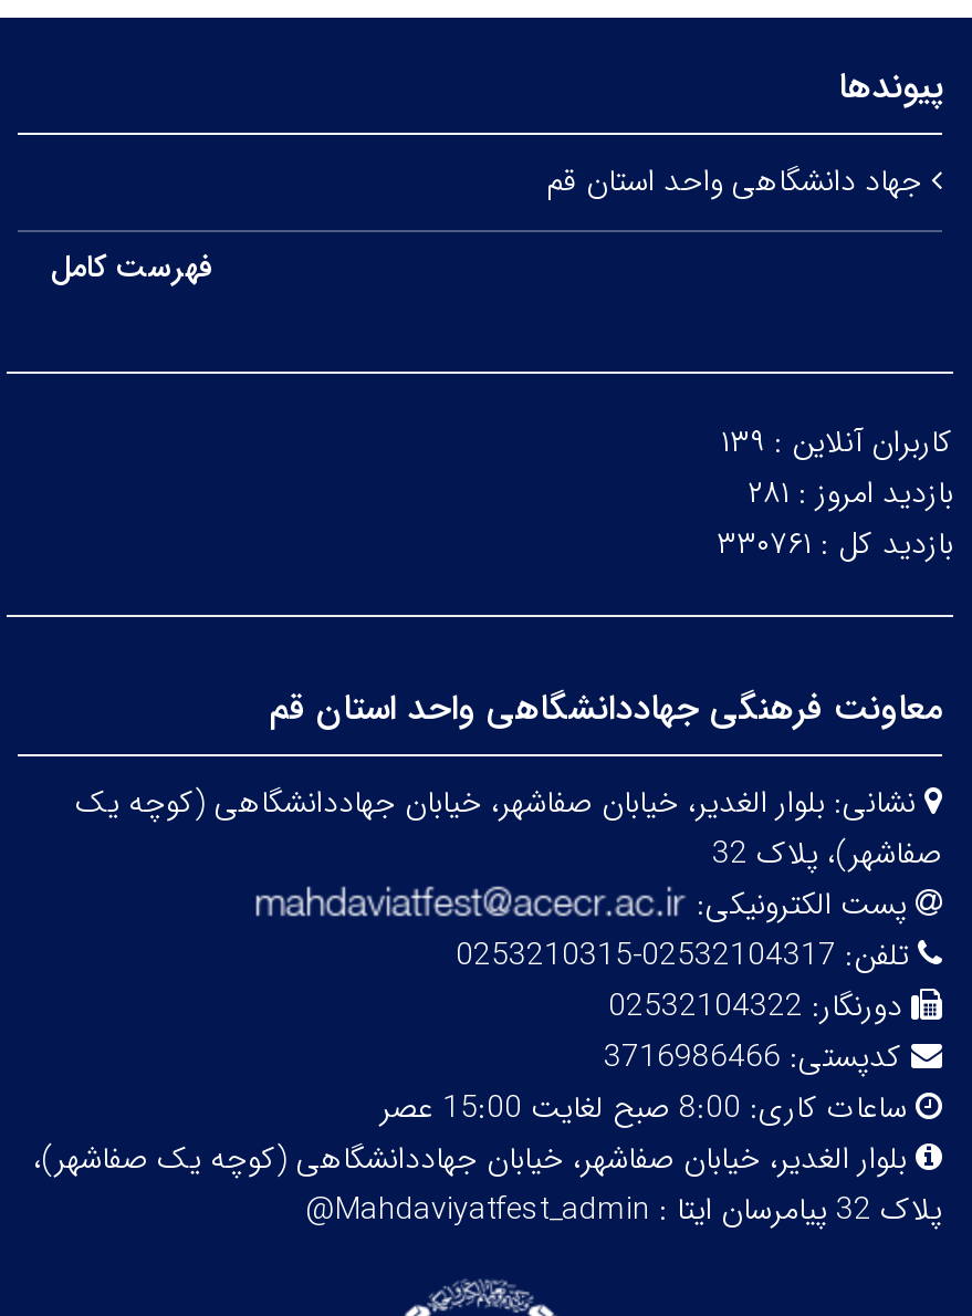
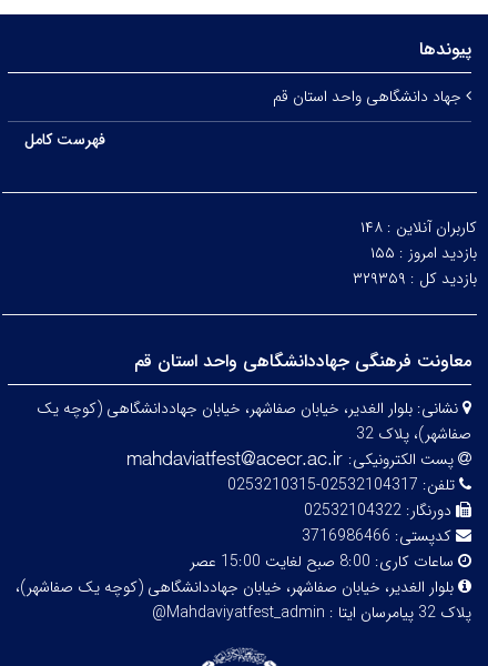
- کاربران آنلاین : ۱۳۹
+ کاربران آنلاین : ۱۴۸

- بازدید امروز : ۲۸۱
+ بازدید امروز : ۱۵۵

- بازدید کل : ۳۳۰۷۶۱
+ بازدید کل : ۳۲۹۳۵۹
